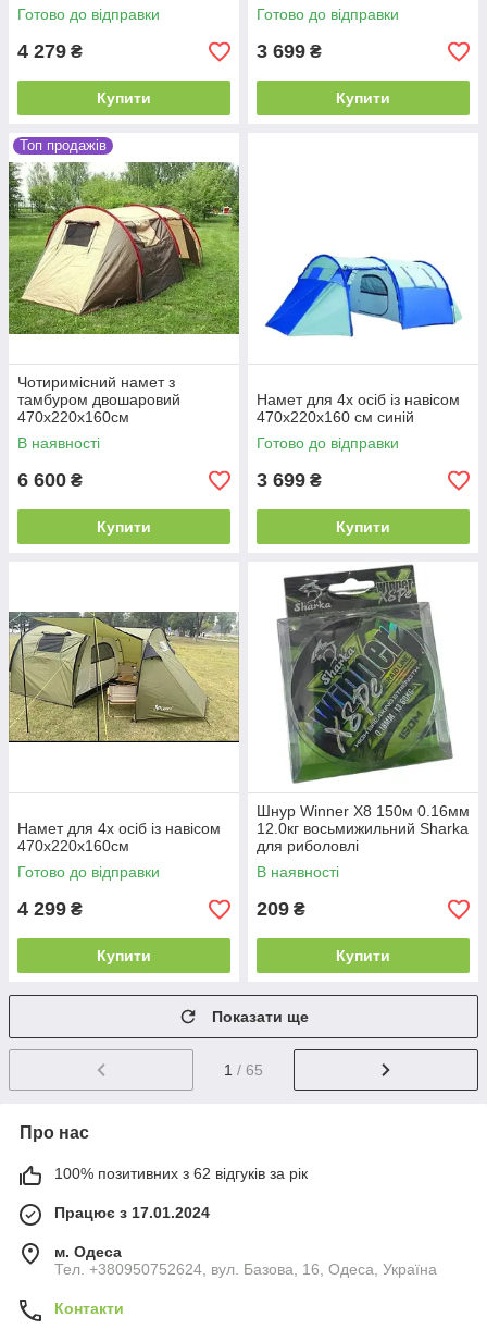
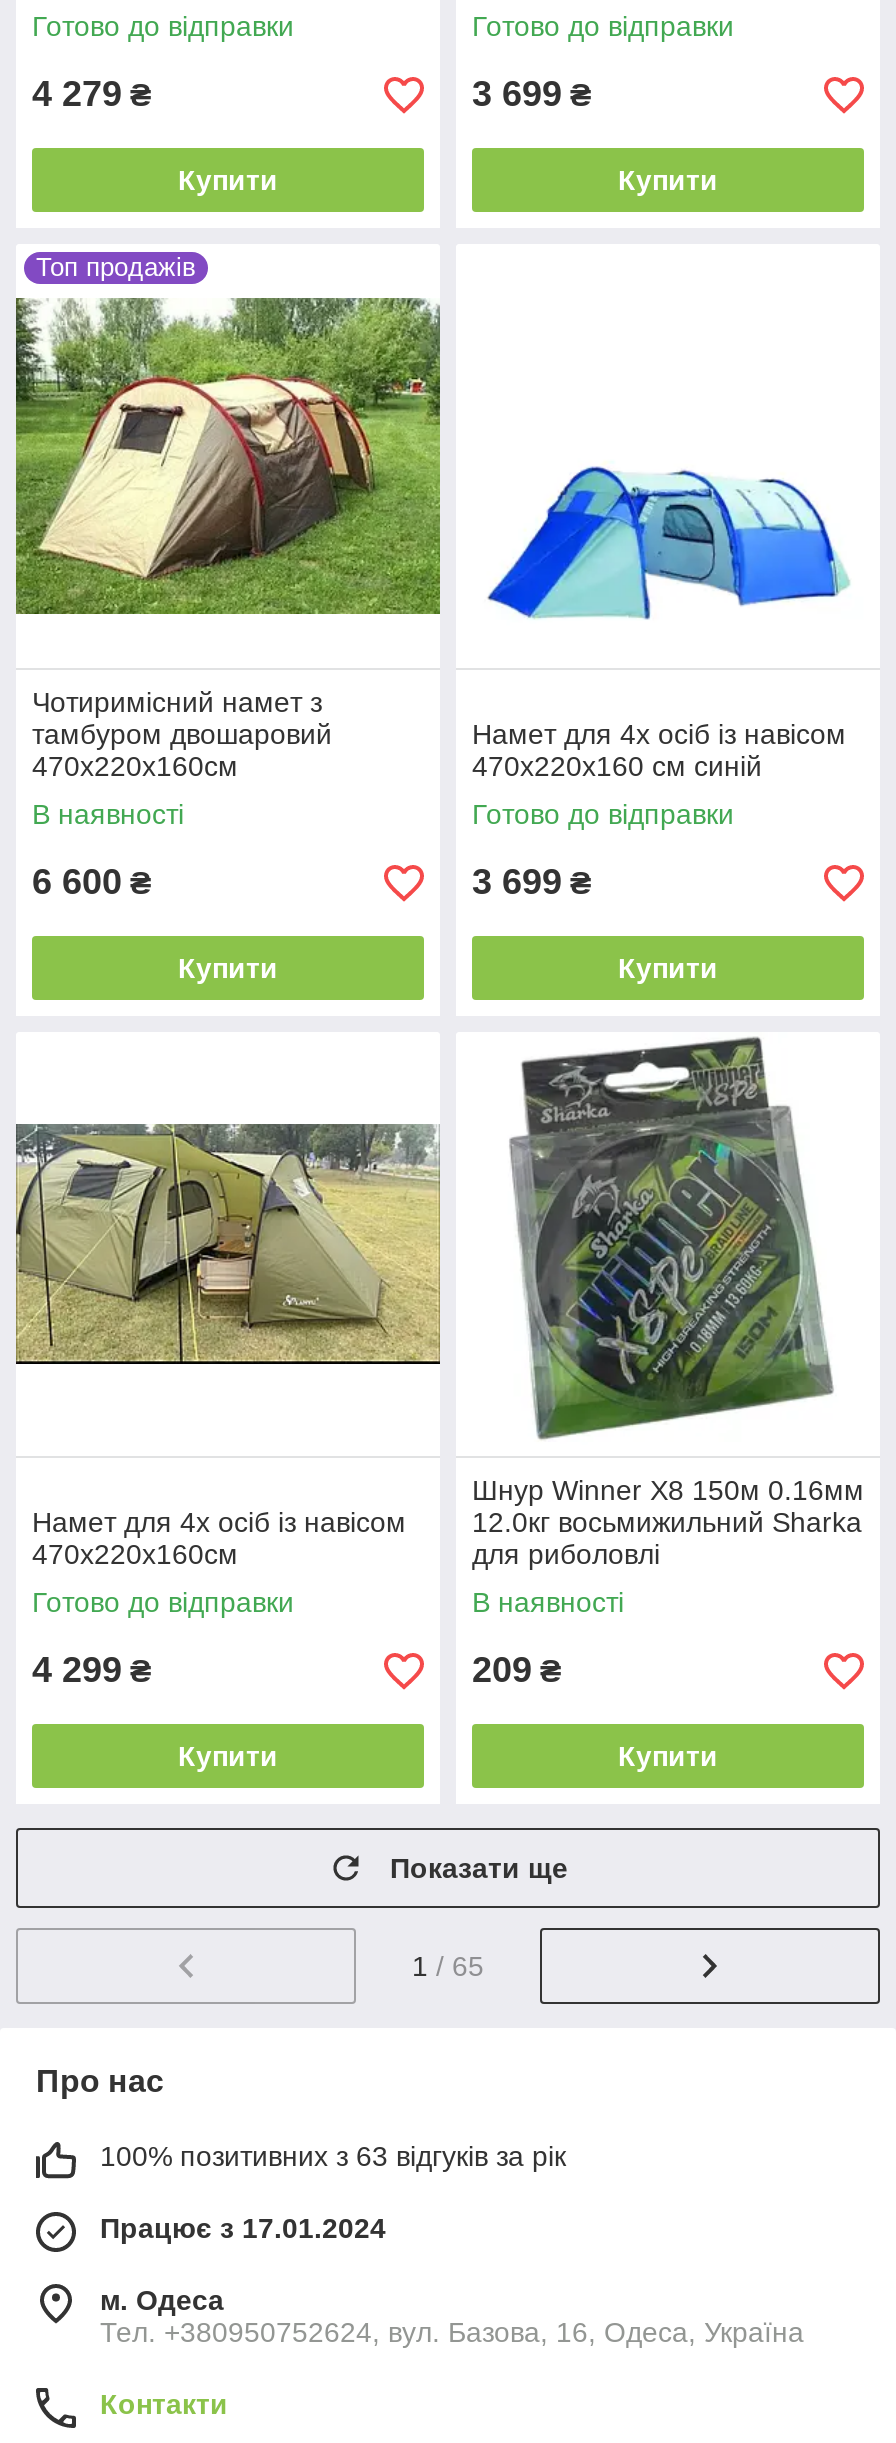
- 100% позитивних з 62 відгуків за рік
+ 100% позитивних з 63 відгуків за рік
